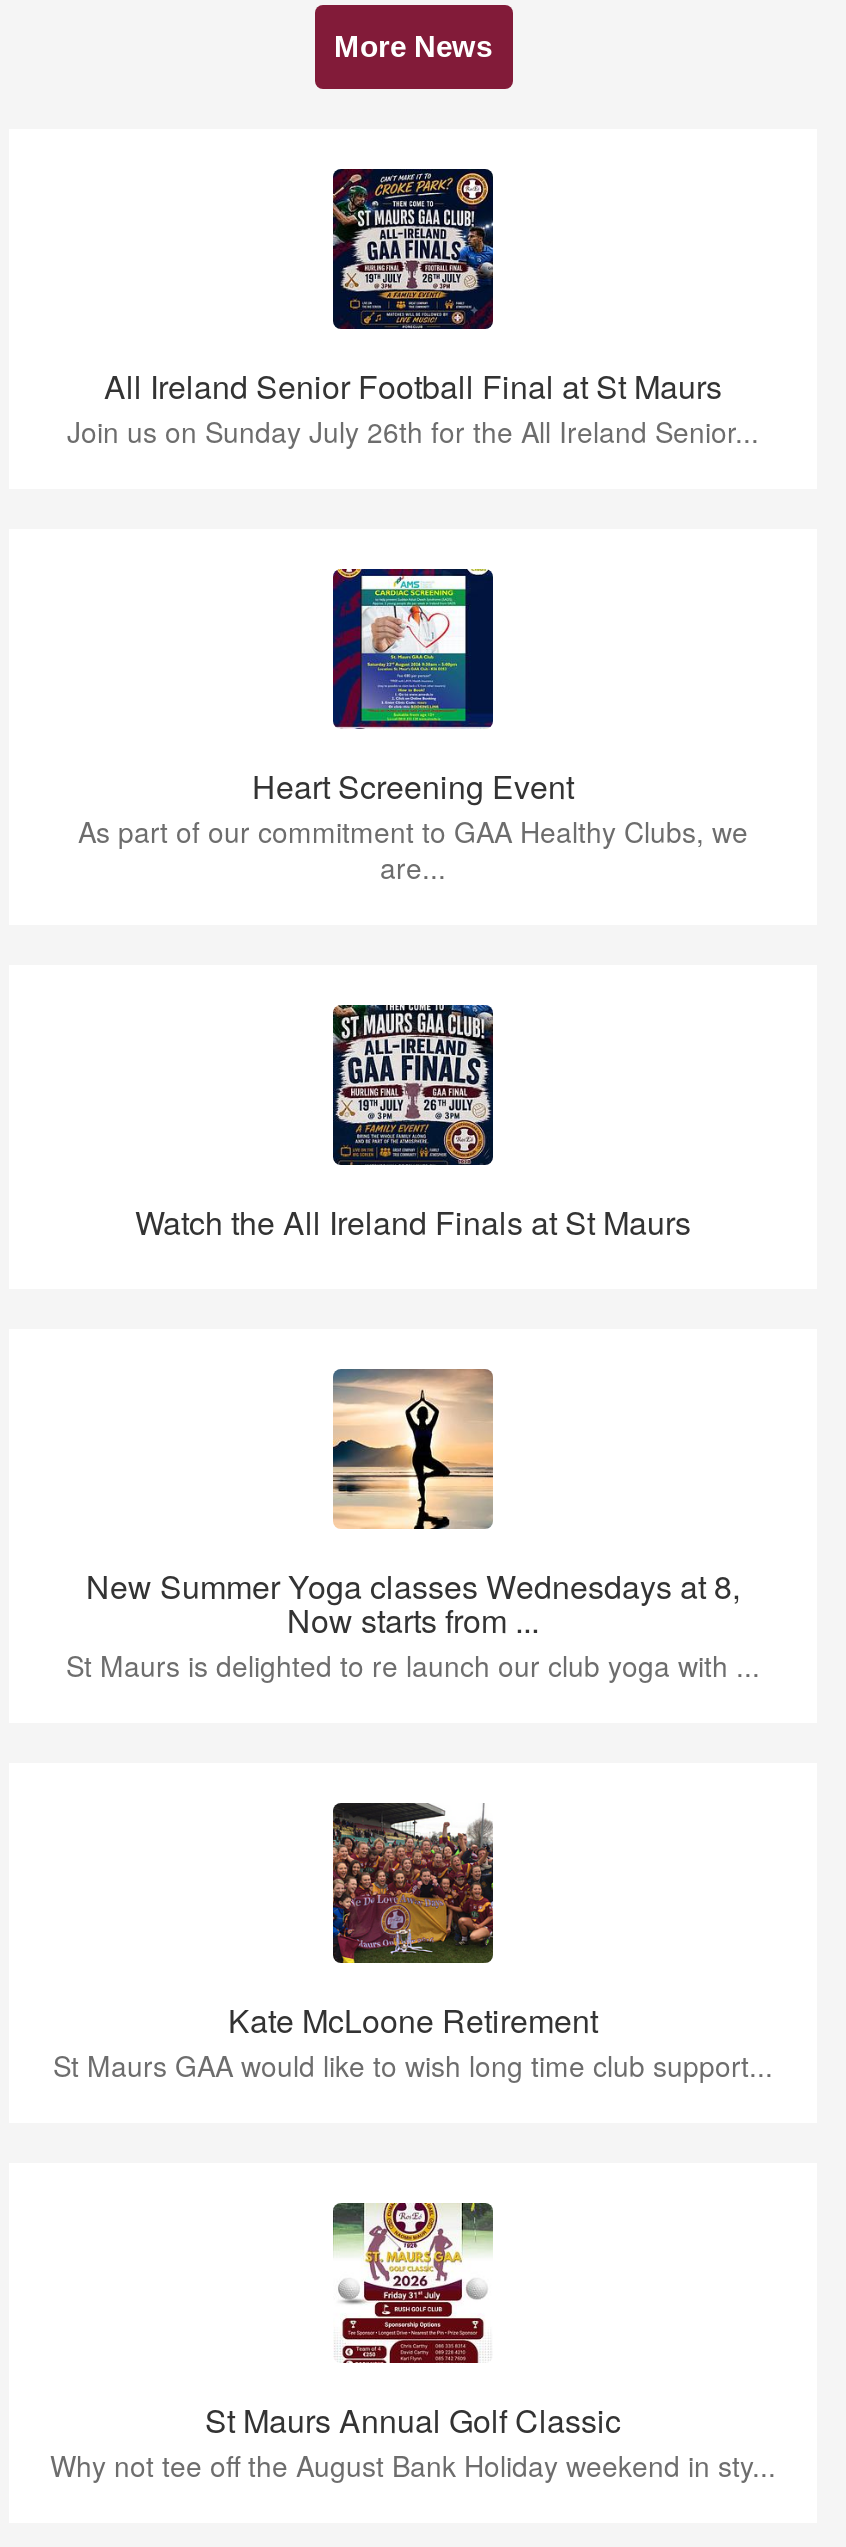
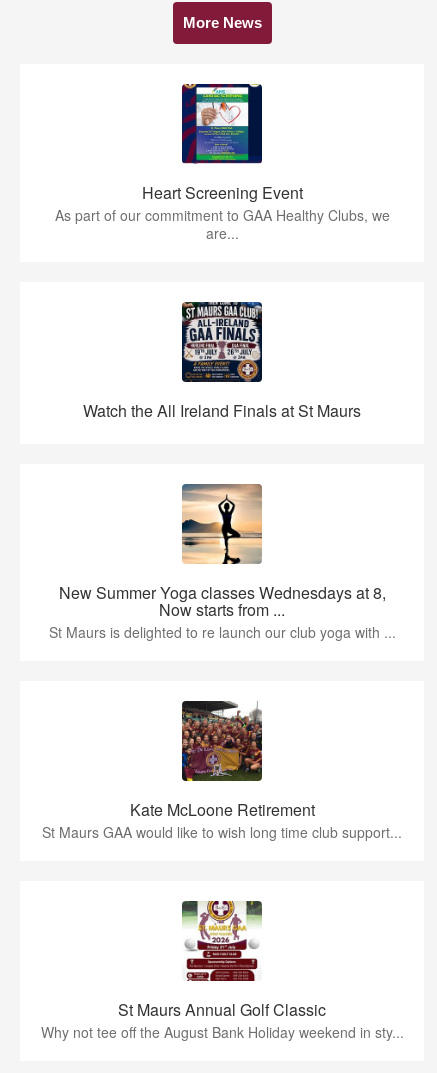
- [image]
- All Ireland Senior Football Final at St Maurs
- Join us on Sunday July 26th for the All Ireland Senior...
